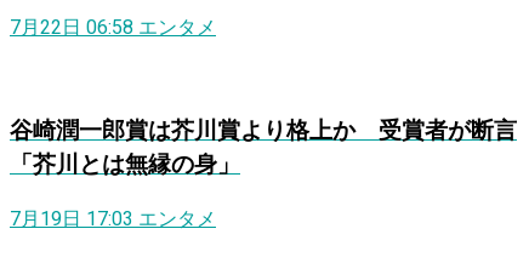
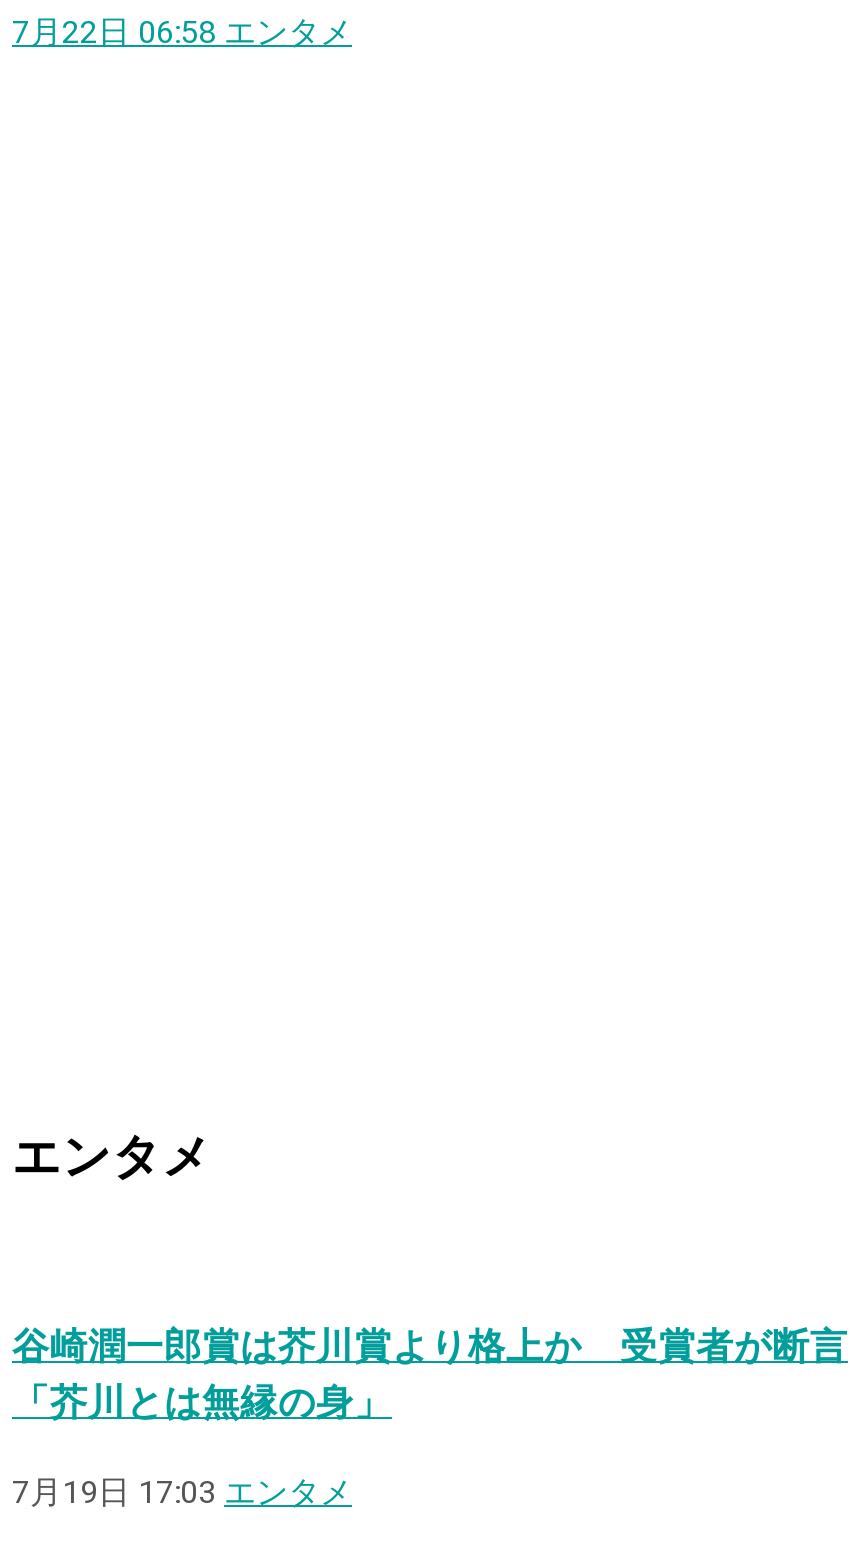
+ エンタメ
